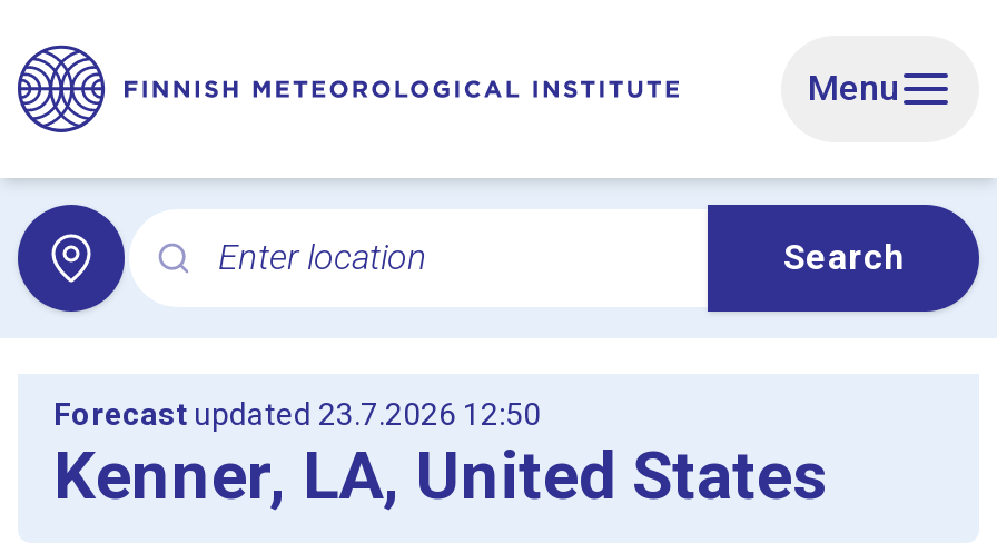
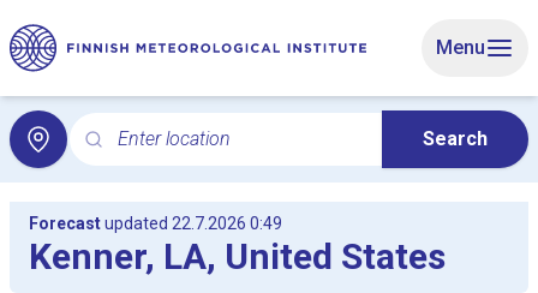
- Forecast updated 23.7.2026 12:50
+ Forecast updated 22.7.2026 0:49
